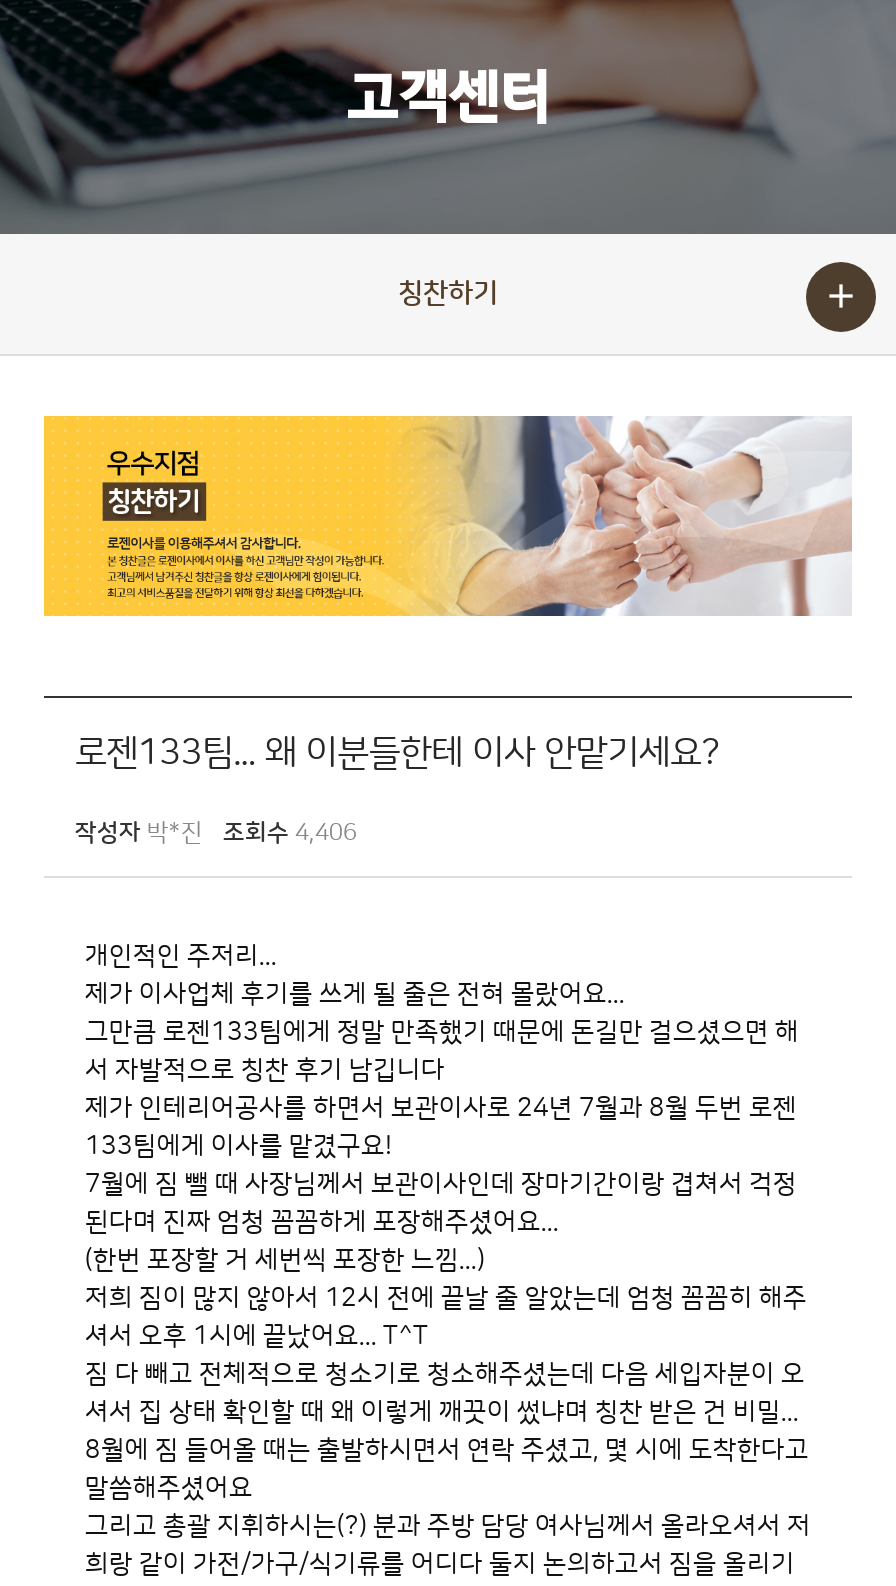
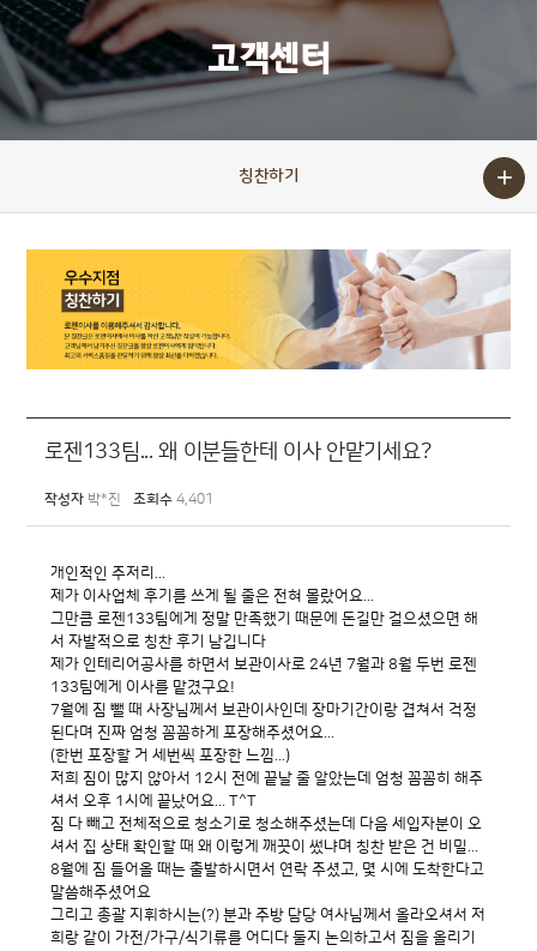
- 작성자 박*진 조회수 4,406
+ 작성자 박*진 조회수 4,401
